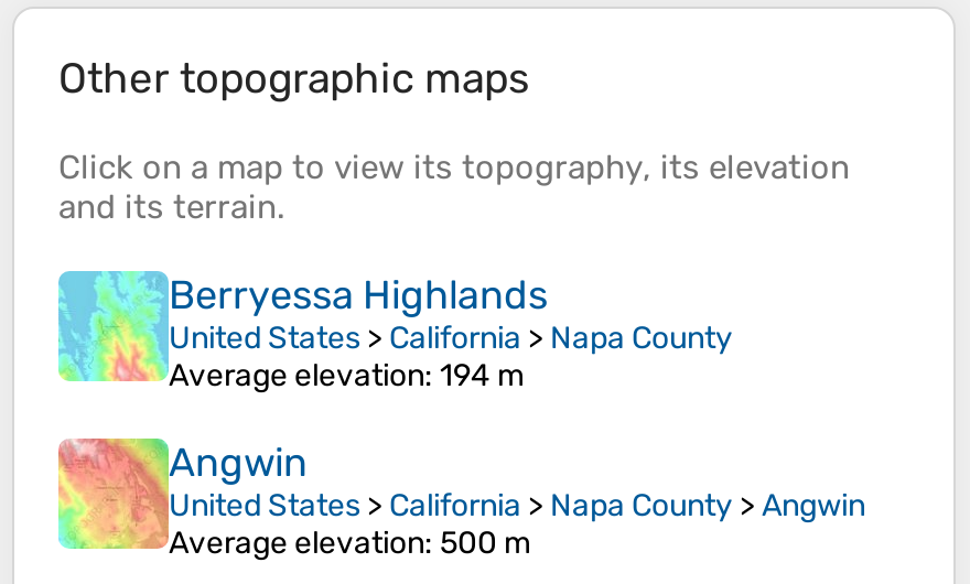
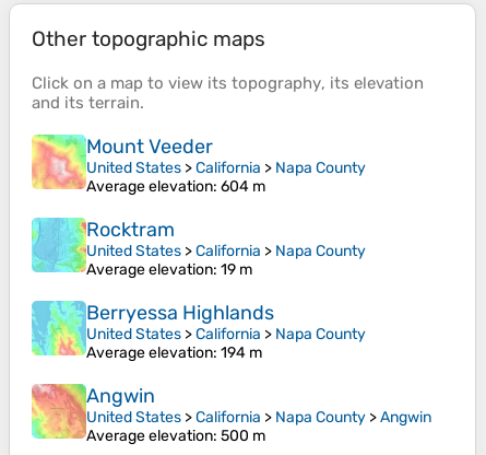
+ [image]
+ Mount Veeder
+ United States > California > Napa County
+ Average elevation: 604 m
+ Rocktram
+ United States > California > Napa County
+ Average elevation: 19 m

+ [image]
